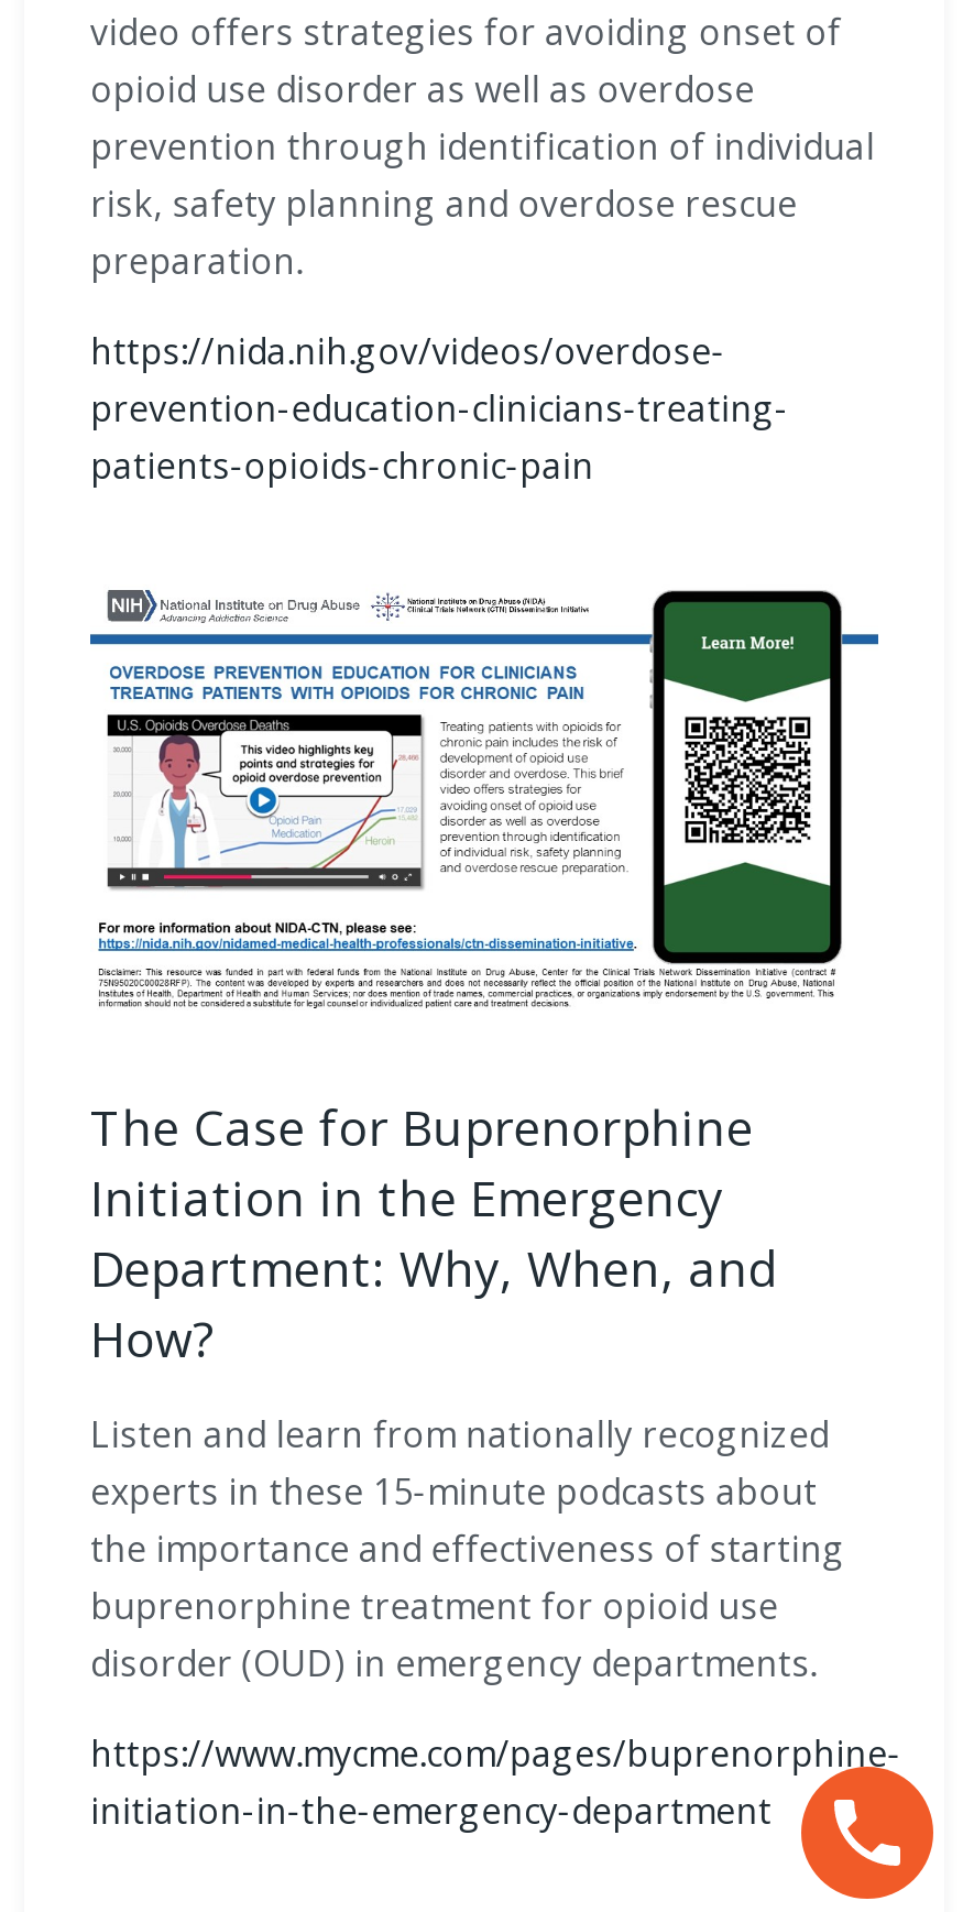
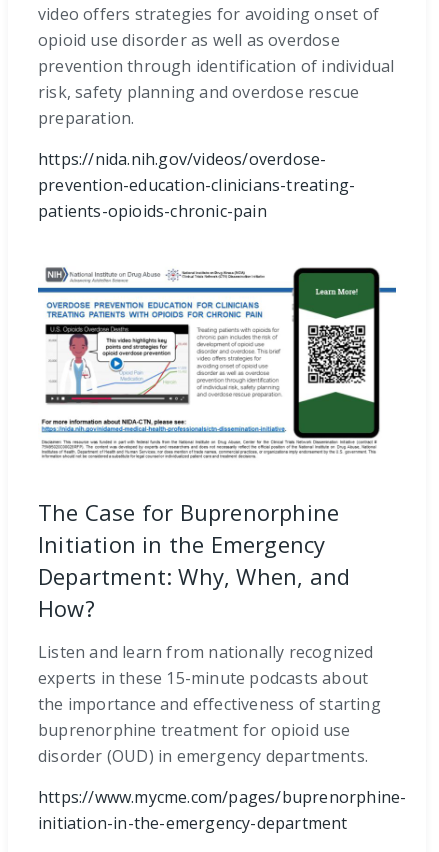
- [image]
